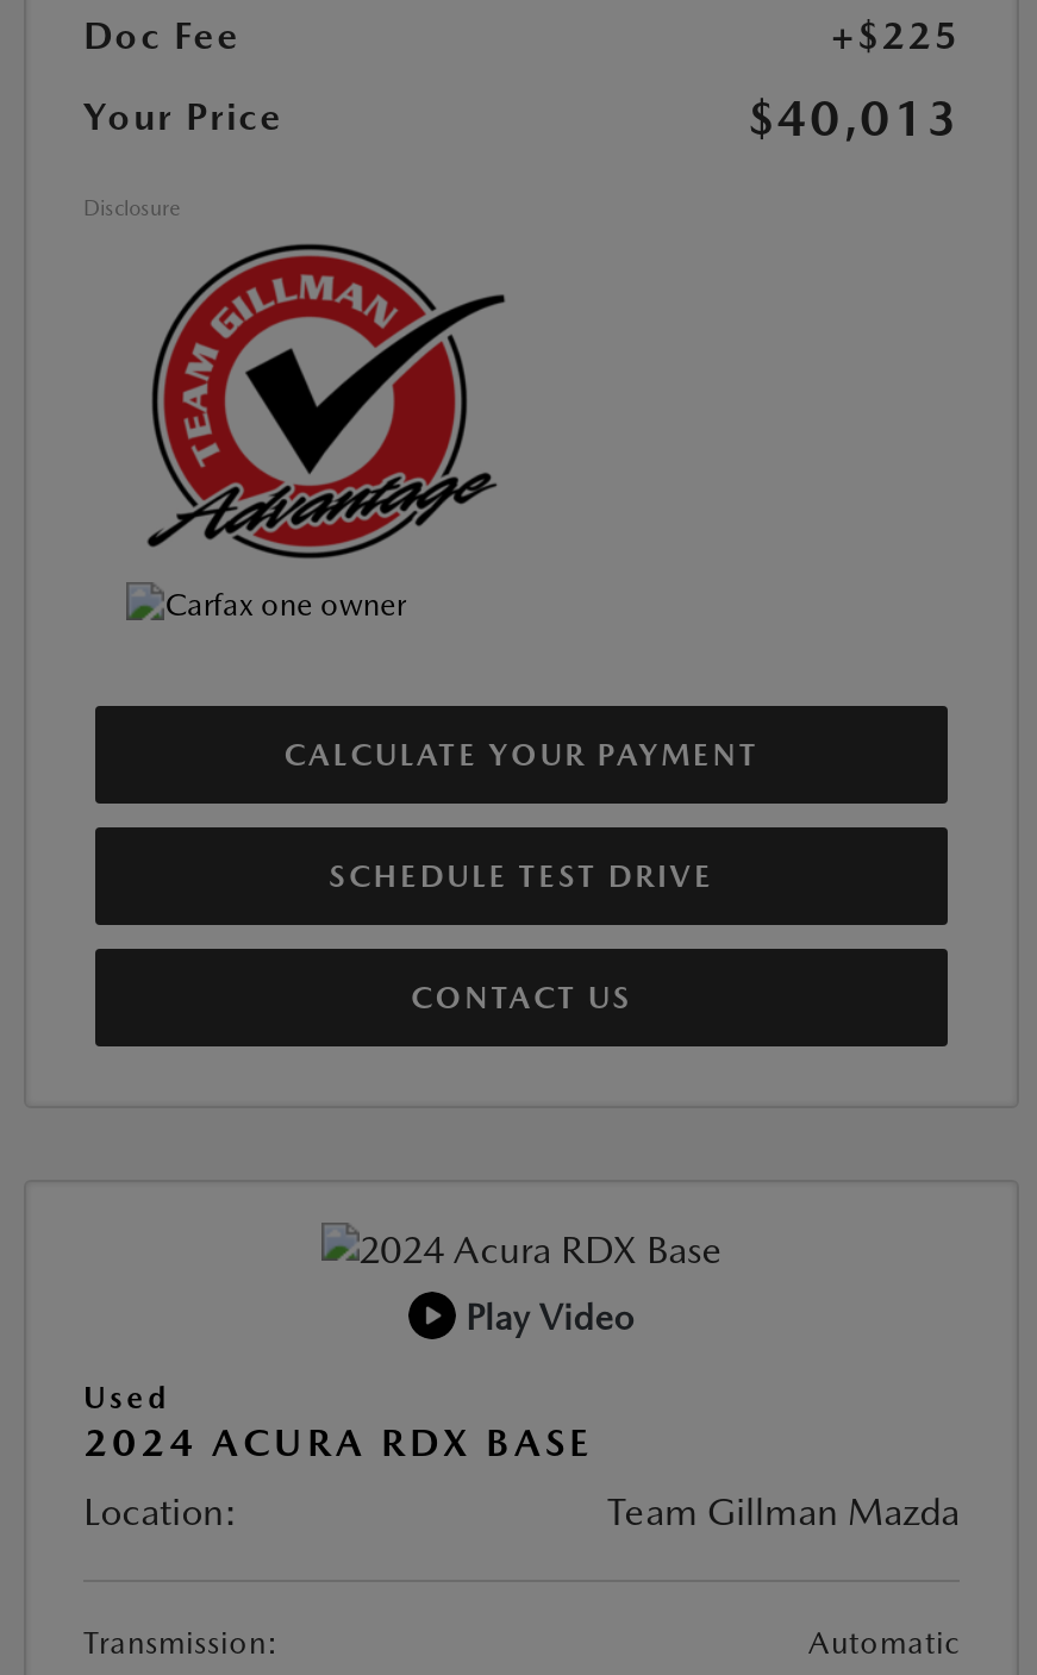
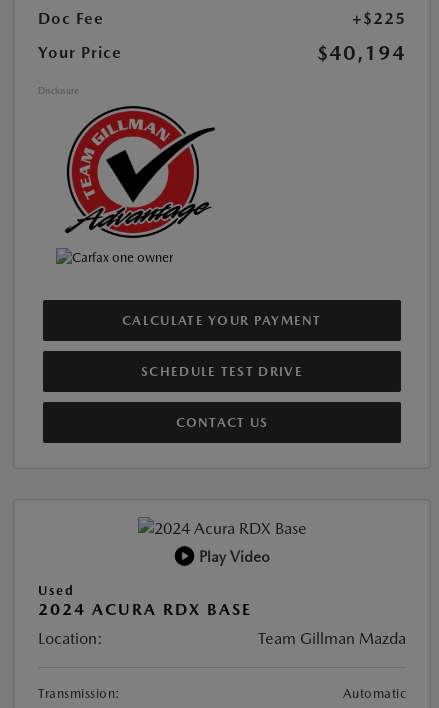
- $40,013
+ $40,194
